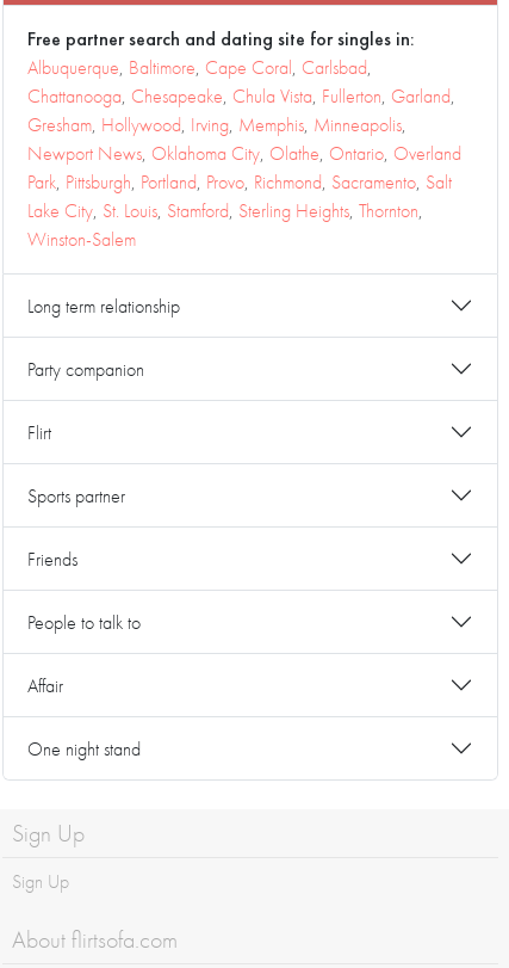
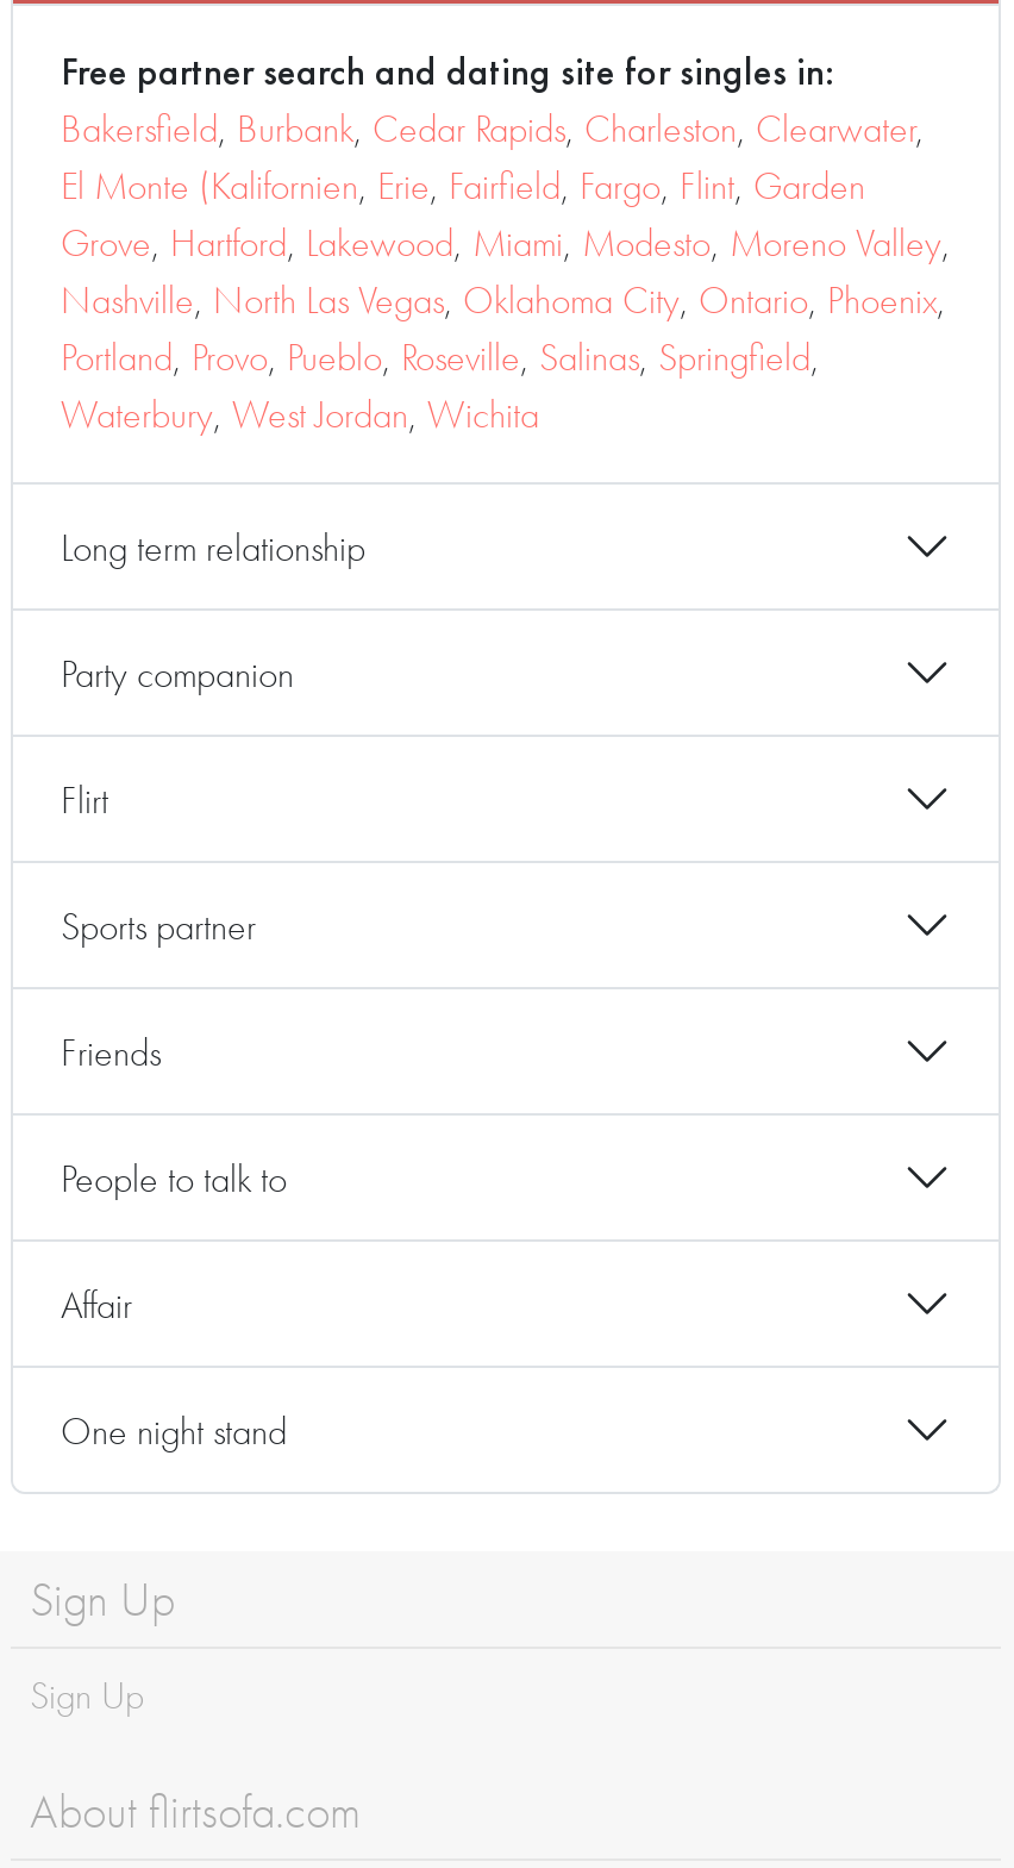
- Albuquerque, Baltimore, Cape Coral, Carlsbad,
- Chattanooga, Chesapeake, Chula Vista, Fullerton, Garland,
- Gresham, Hollywood, Irving, Memphis, Minneapolis,
- Newport News, Oklahoma City, Olathe, Ontario, Overland
- Park, Pittsburgh, Portland, Provo, Richmond, Sacramento, Salt
- Lake City, St. Louis, Stamford, Sterling Heights, Thornton,
- Winston-Salem
+ Bakersfield, Burbank, Cedar Rapids, Charleston, Clearwater,
+ El Monte (Kalifornien, Erie, Fairfield, Fargo, Flint, Garden
+ Grove, Hartford, Lakewood, Miami, Modesto, Moreno Valley,
+ Nashville, North Las Vegas, Oklahoma City, Ontario, Phoenix,
+ Portland, Provo, Pueblo, Roseville, Salinas, Springfield,
+ Waterbury, West Jordan, Wichita
